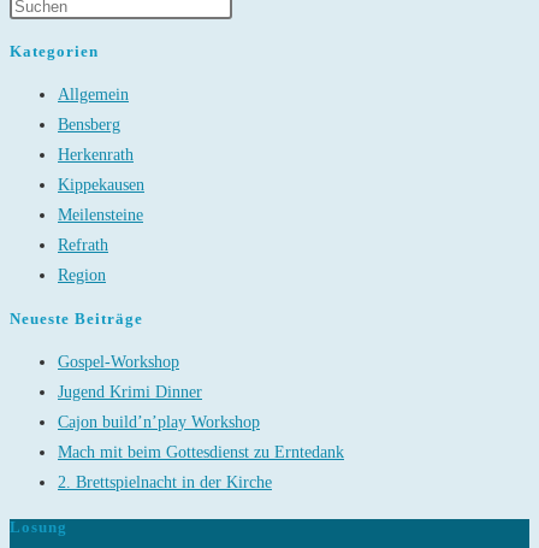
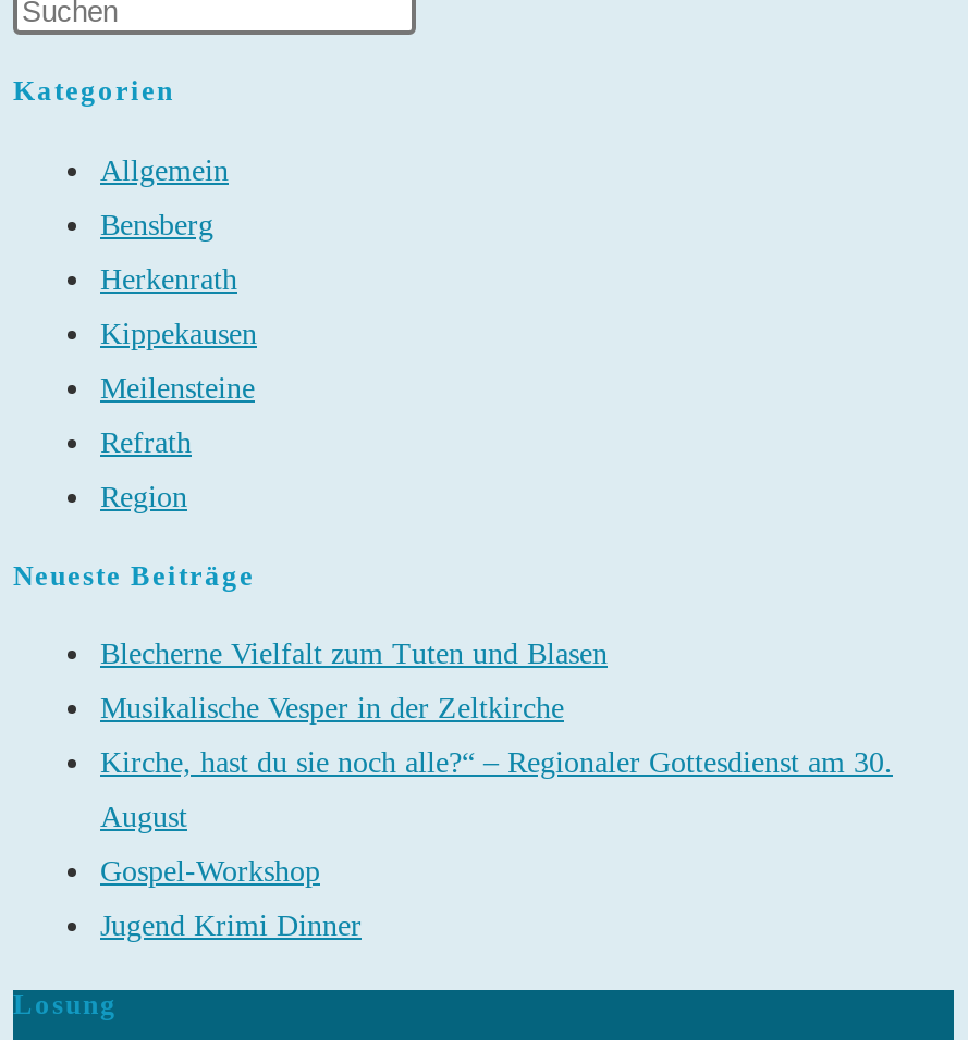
+ Blecherne Vielfalt zum Tuten und Blasen
+ Musikalische Vesper in der Zeltkirche
+ Kirche, hast du sie noch alle?“ – Regionaler Gottesdienst am 30.
+ August

moved down: Gospel-Workshop | Jugend Krimi Dinner

- Cajon build’n’play Workshop
- Mach mit beim Gottesdienst zu Erntedank
- 2. Brettspielnacht in der Kirche
